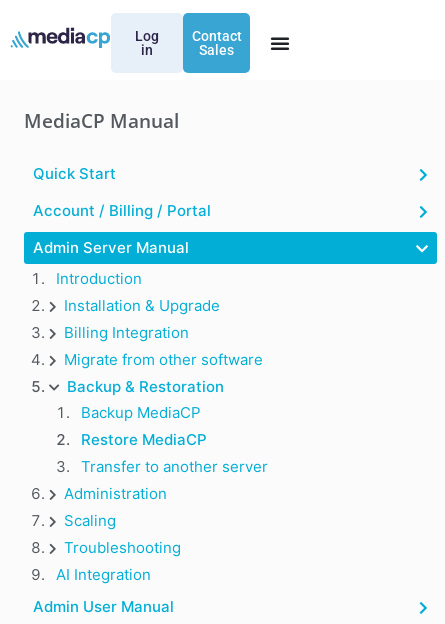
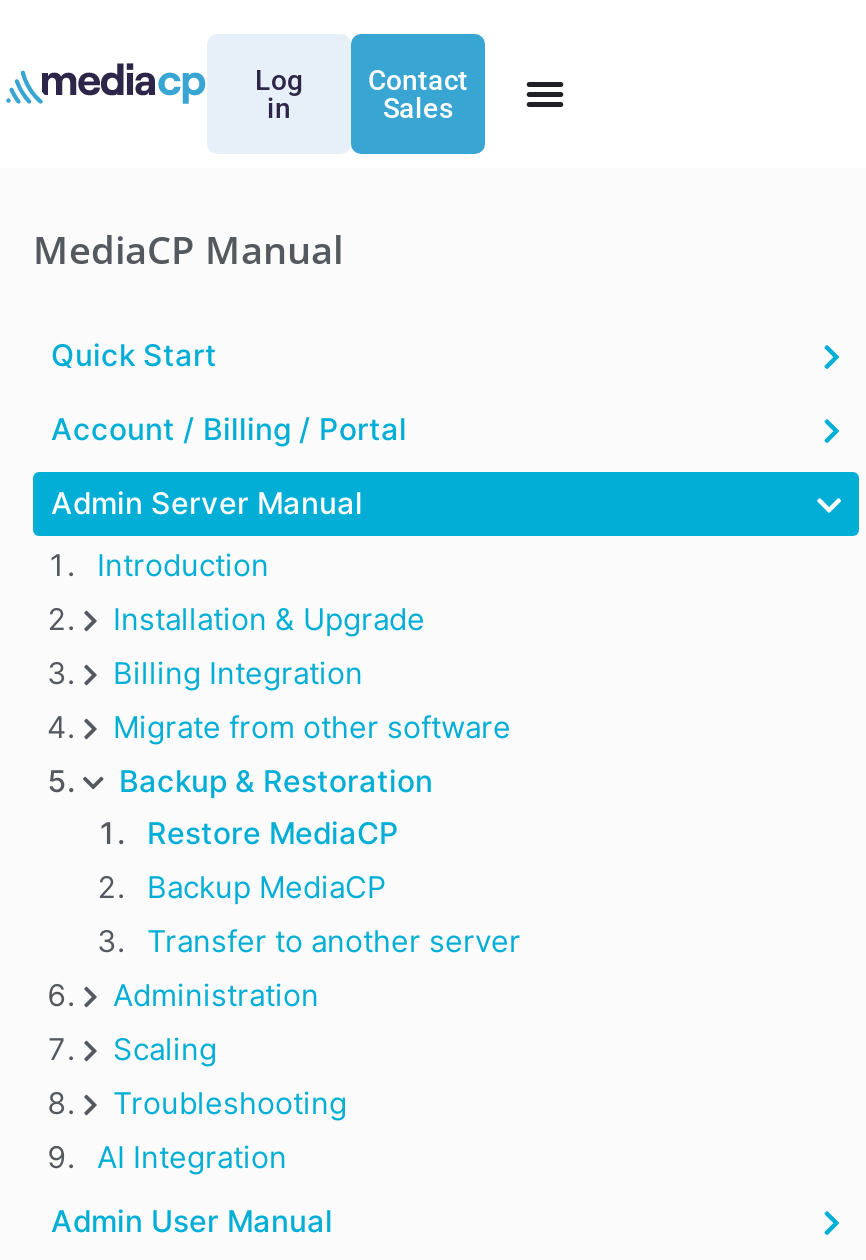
moved down: Backup MediaCP

moved up: Restore MediaCP
